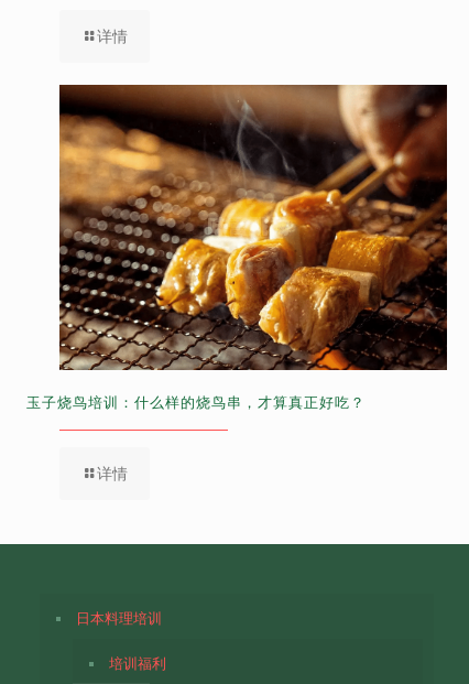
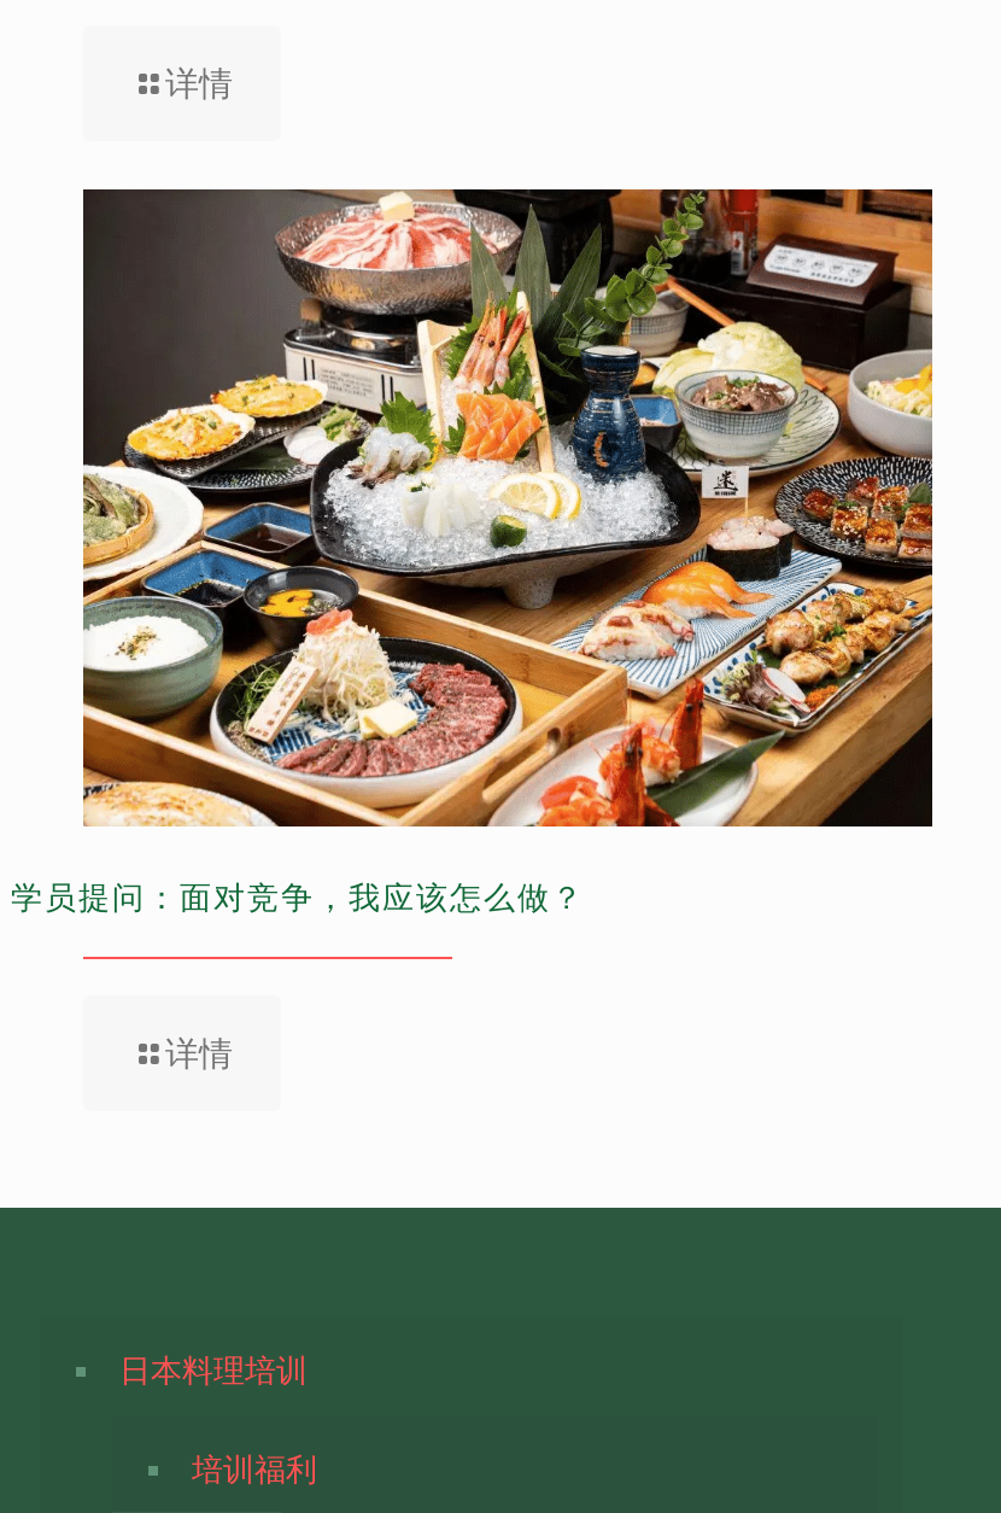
- [image]
- 玉子烧鸟培训：什么样的烧鸟串，才算真正好吃？
+ [image]
+ 学员提问：面对竞争，我应该怎么做？
